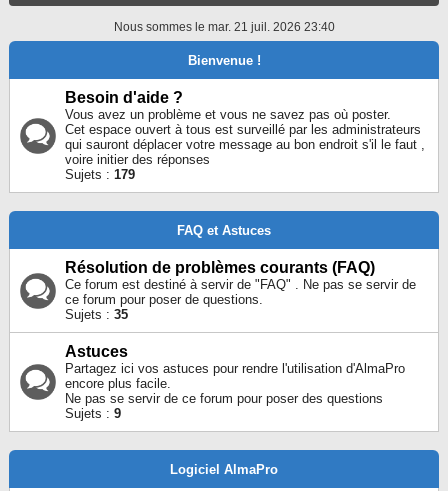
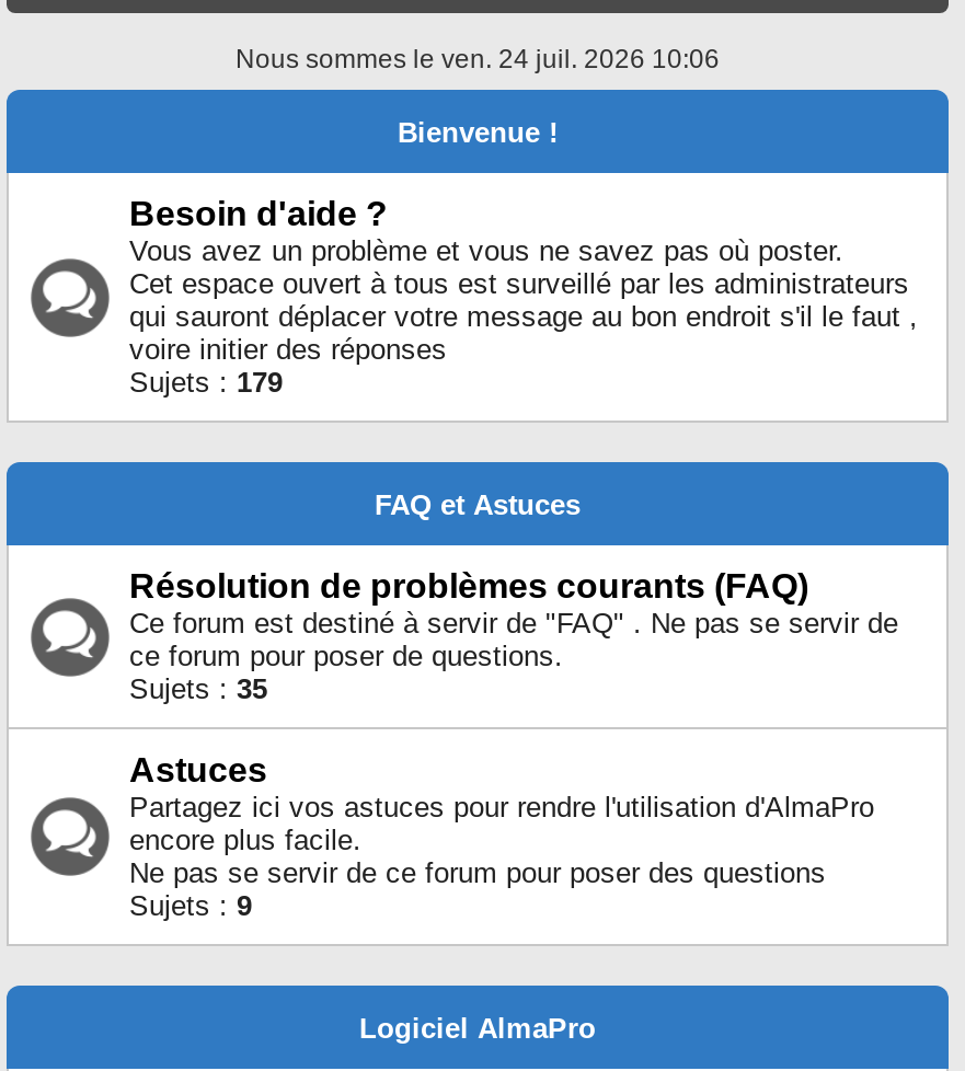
- Nous sommes le mar. 21 juil. 2026 23:40
+ Nous sommes le ven. 24 juil. 2026 10:06
